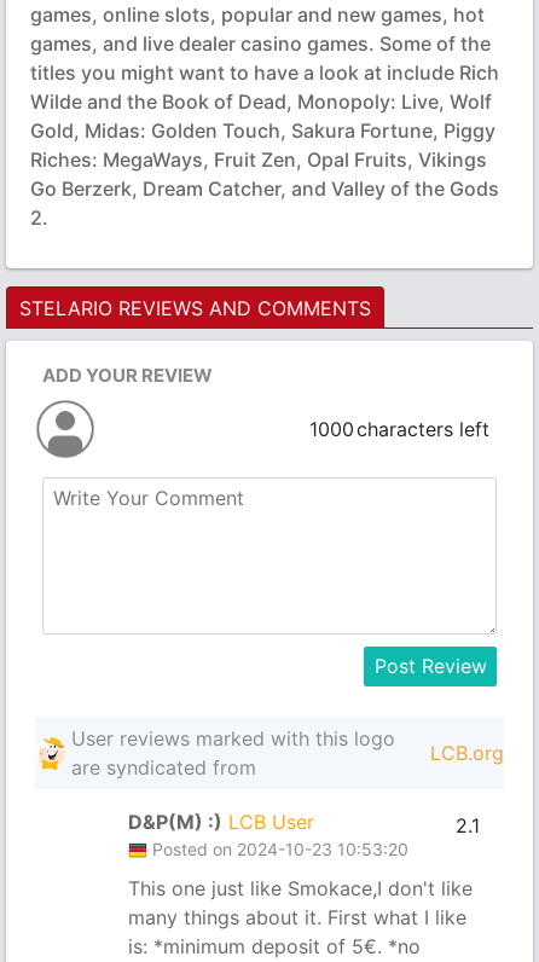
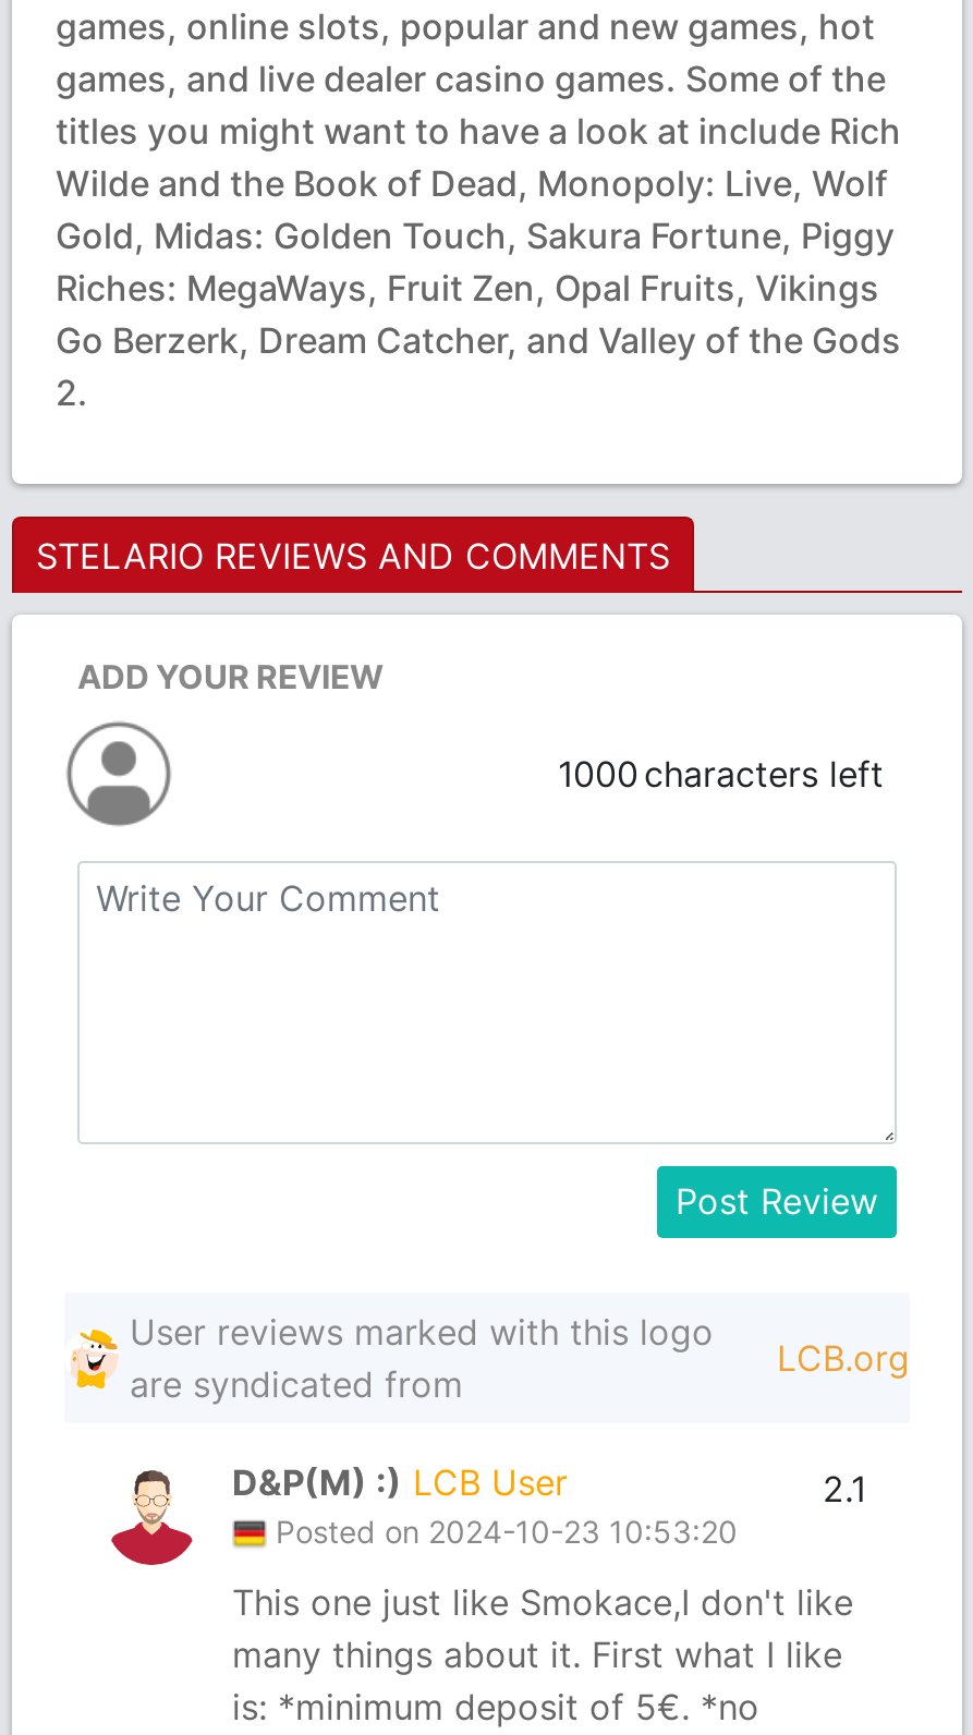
+ [image]
